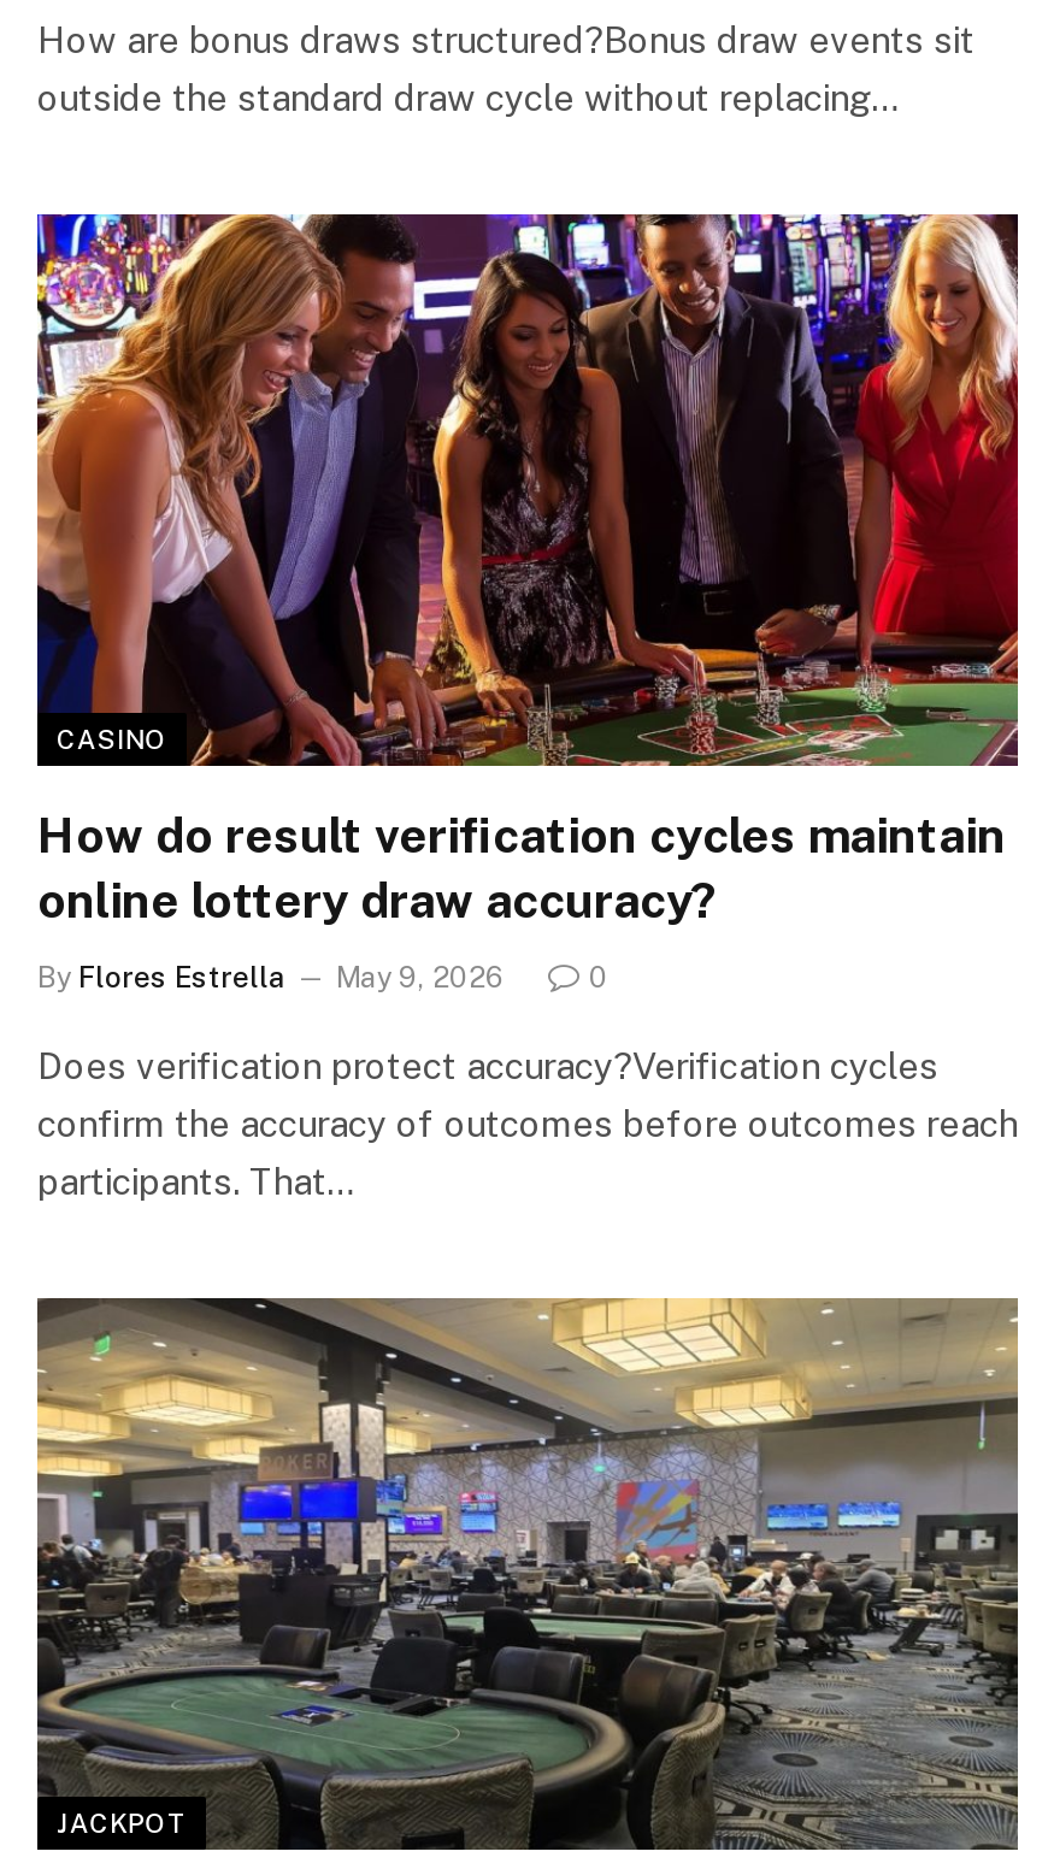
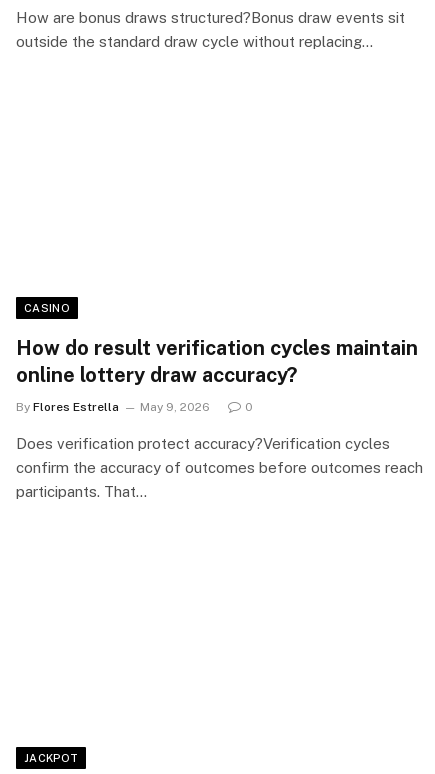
- [image]

- [image]
